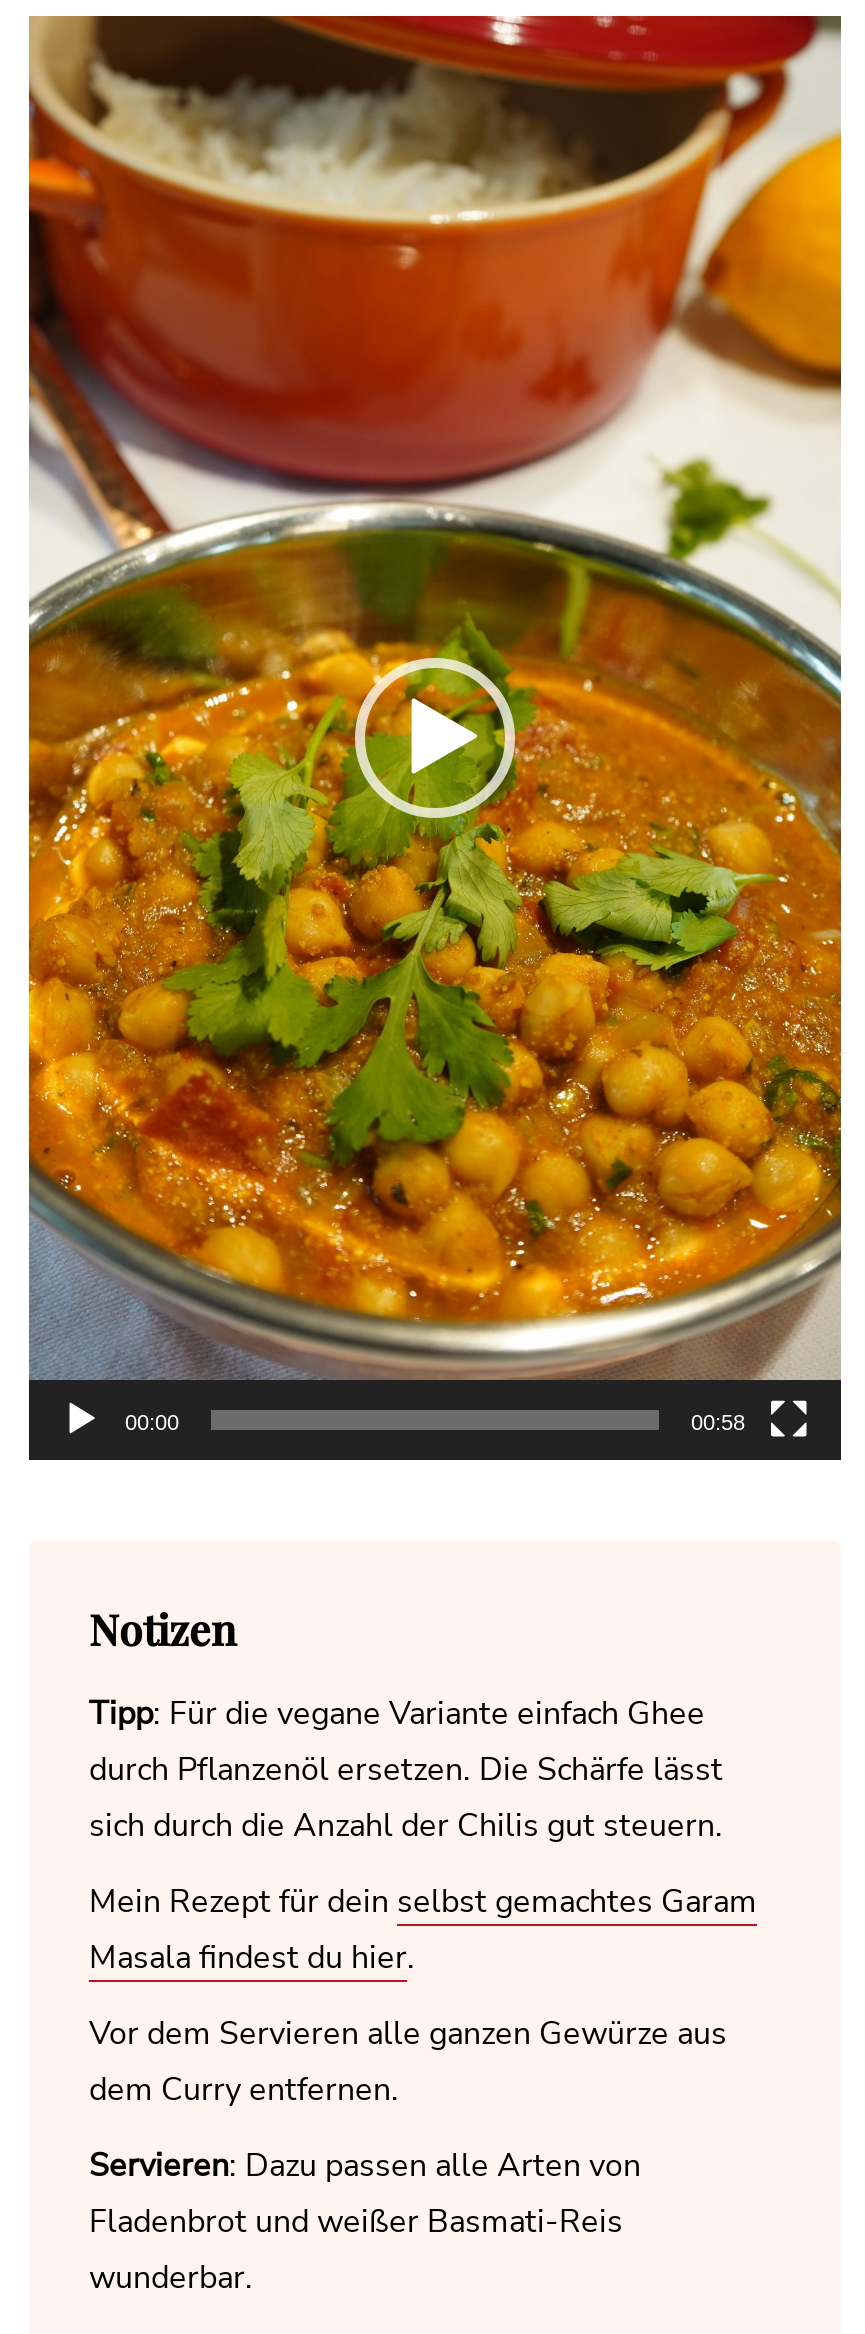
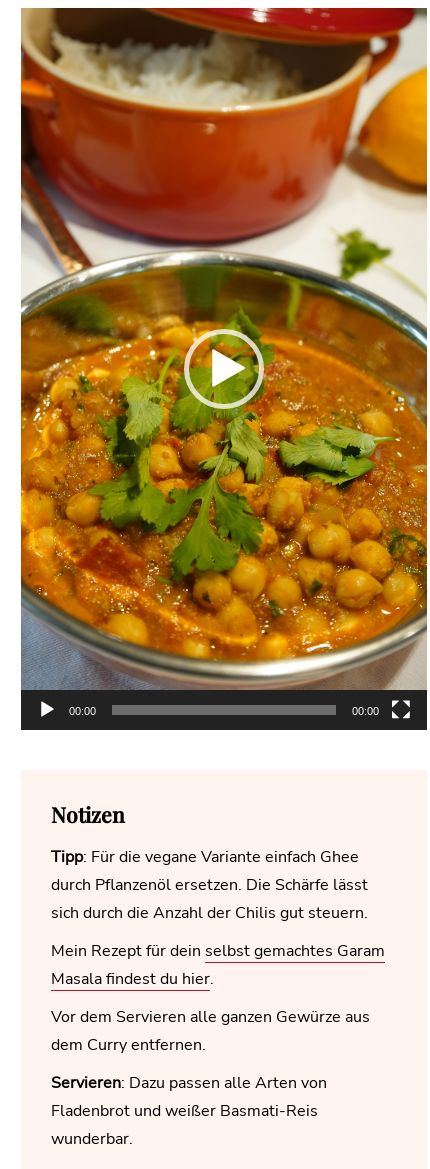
- 00:58
+ 00:00
